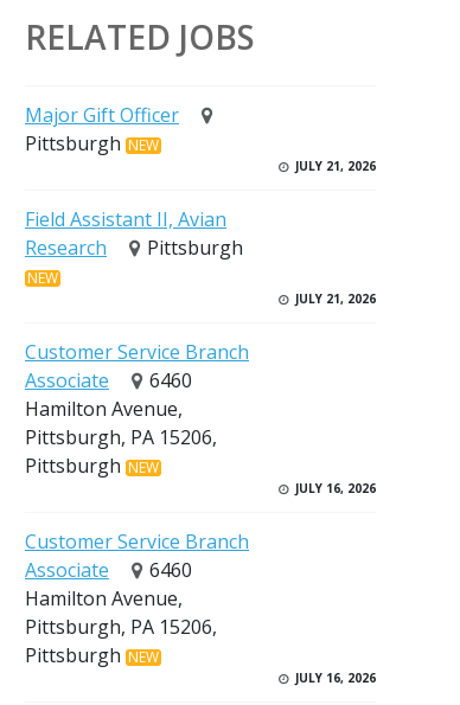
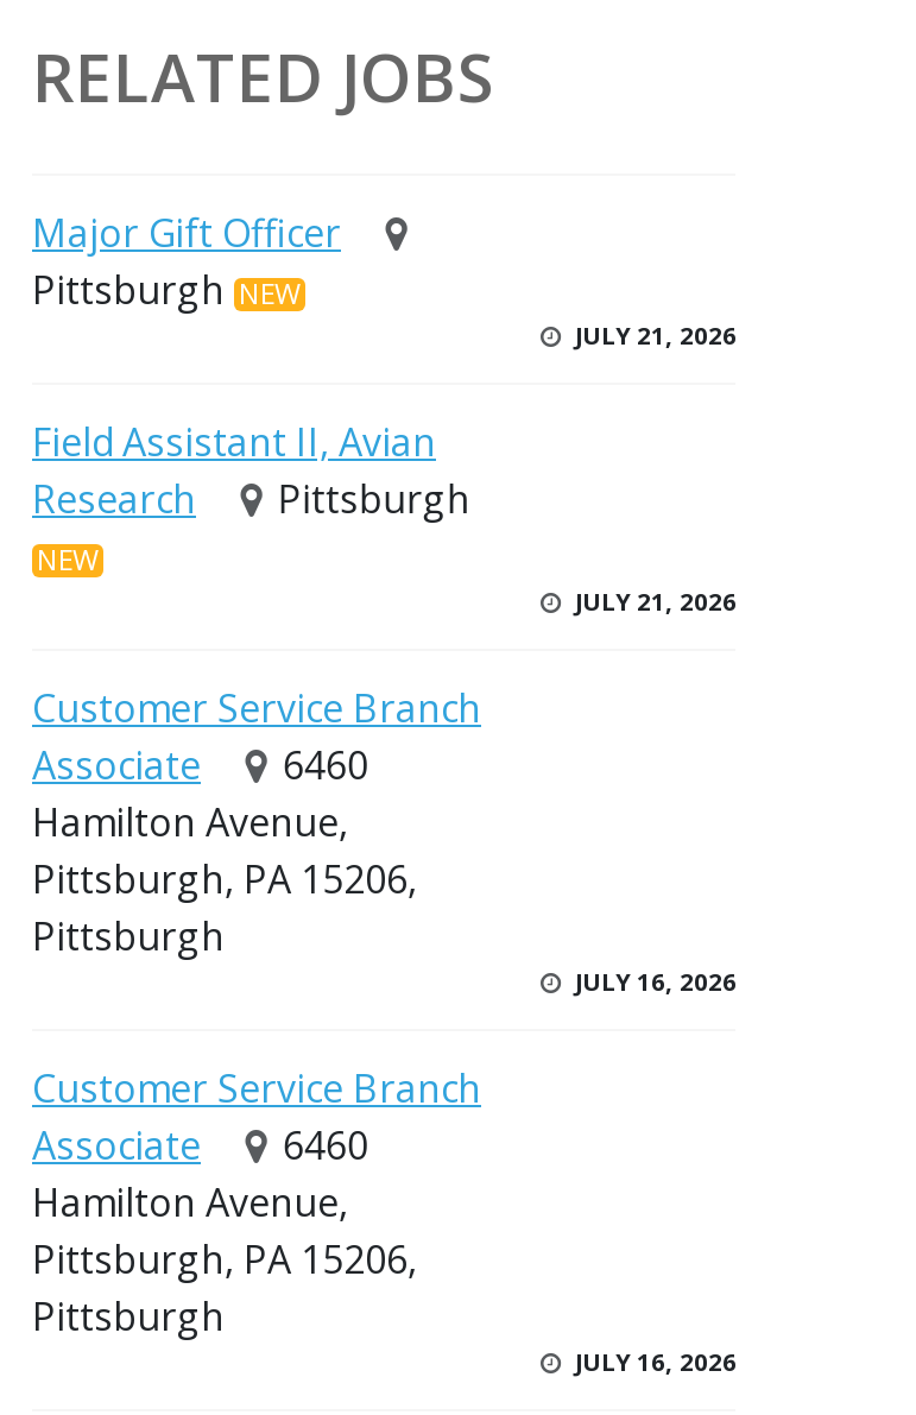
- Pittsburgh NEW
+ Pittsburgh

- Pittsburgh NEW
+ Pittsburgh
